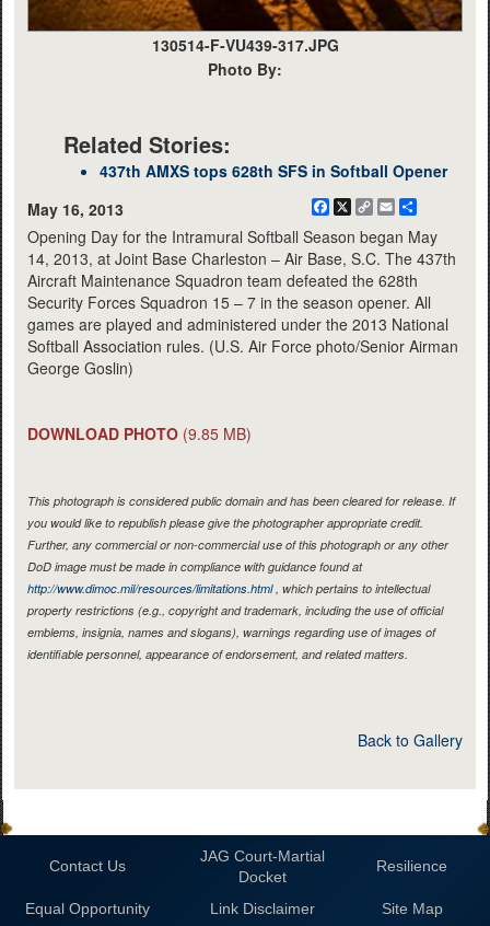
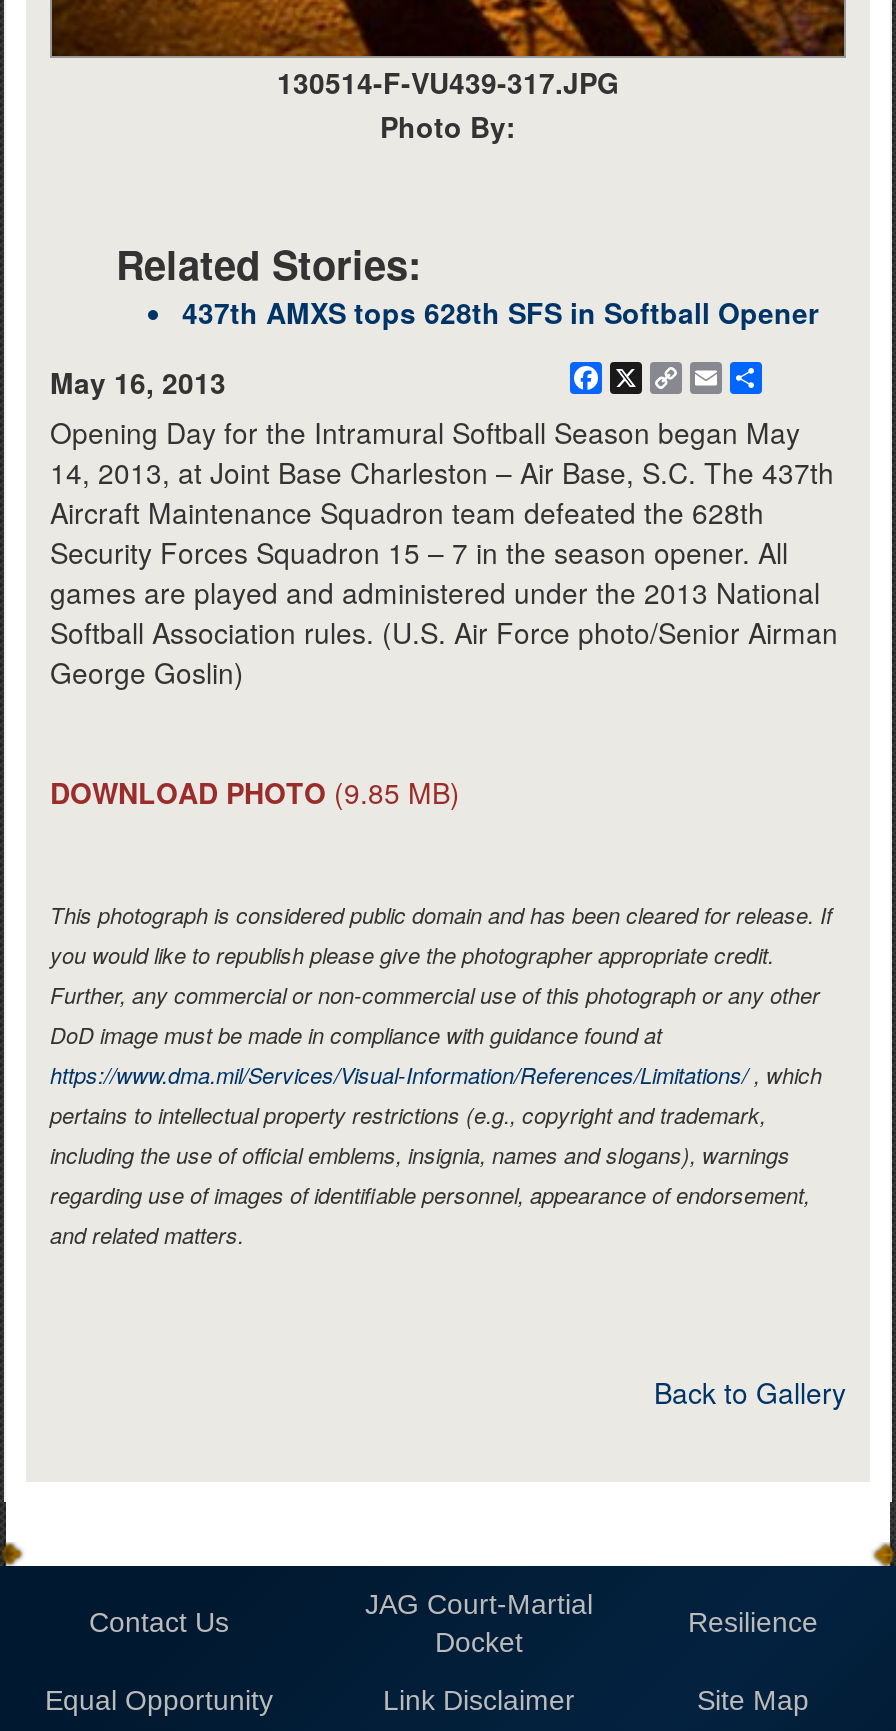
- http://www.dimoc.mil/resources/limitations.html, which pertains to intellectual
- property restrictions (e.g., copyright and trademark, including the use of official
- emblems, insignia, names and slogans), warnings regarding use of images of
- identifiable personnel, appearance of endorsement, and related matters.
+ https://www.dma.mil/Services/Visual-Information/References/Limitations/, which
+ pertains to intellectual property restrictions (e.g., copyright and trademark,
+ including the use of official emblems, insignia, names and slogans), warnings
+ regarding use of images of identifiable personnel, appearance of endorsement,
+ and related matters.
